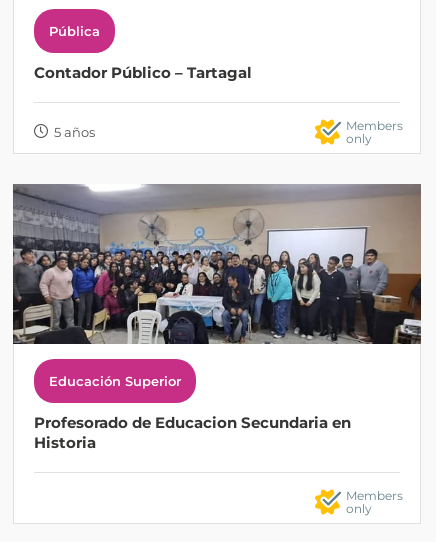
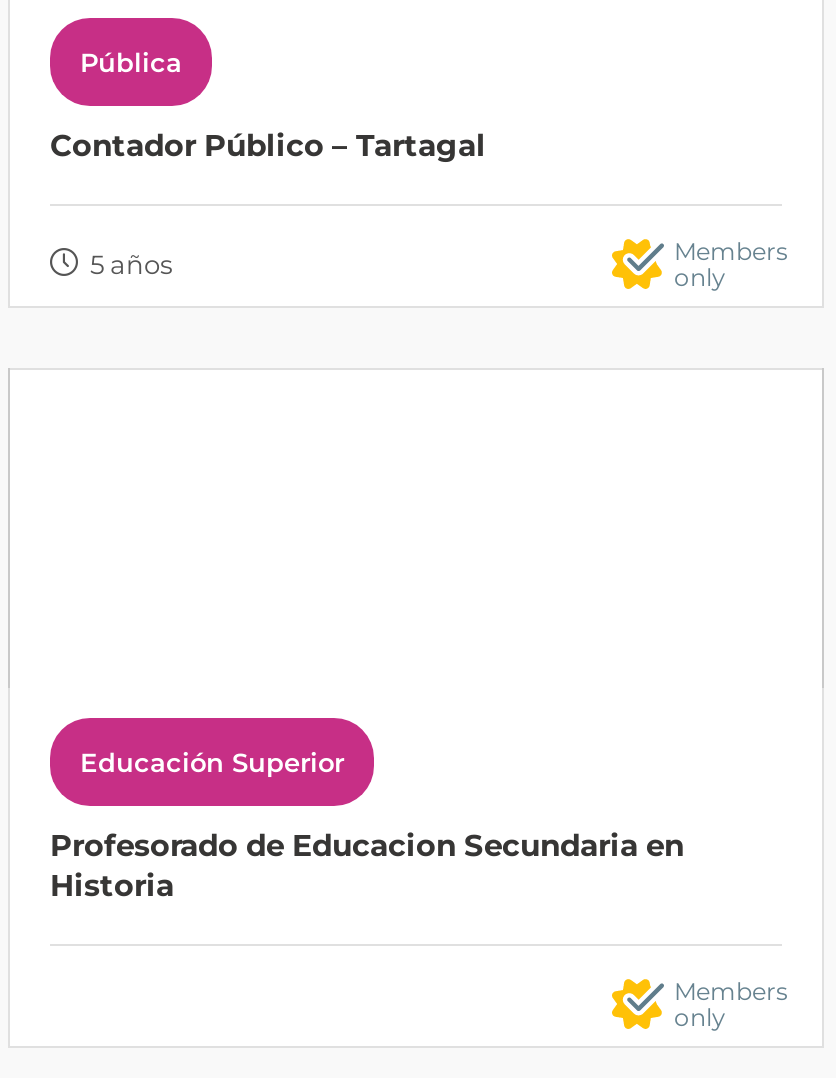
- [image]
